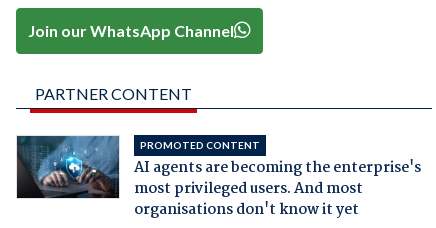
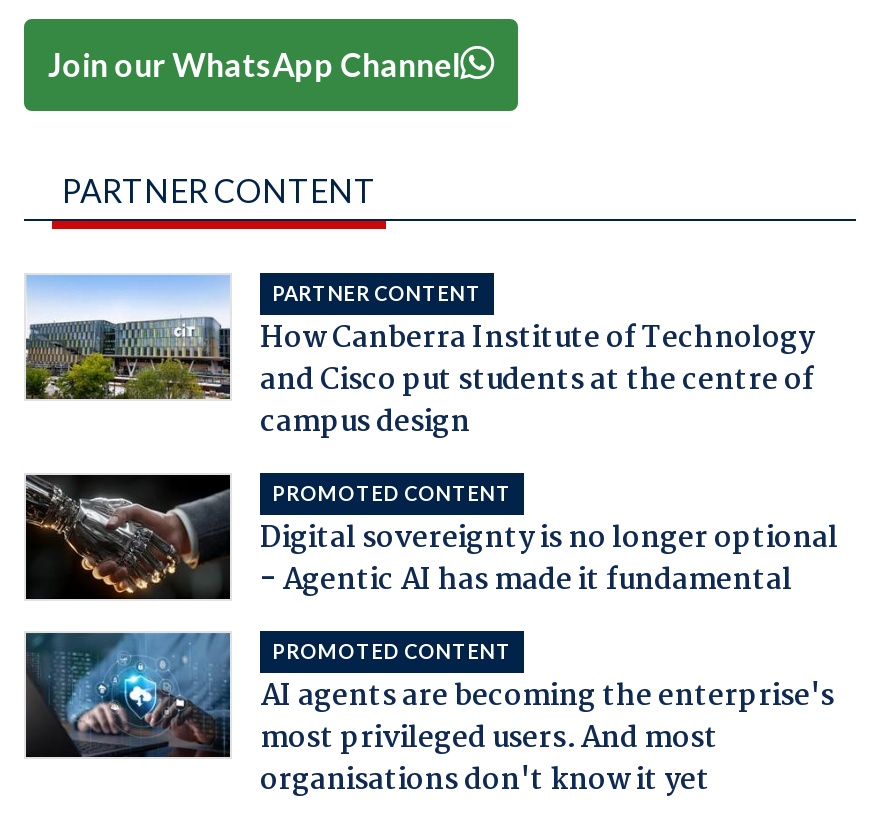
+ [image]

+ [image]
+ PARTNER CONTENT
+ How Canberra Institute of Technology
+ and Cisco put students at the centre of
+ campus design
+ PROMOTED CONTENT
+ Digital sovereignty is no longer optional
+ - Agentic AI has made it fundamental
